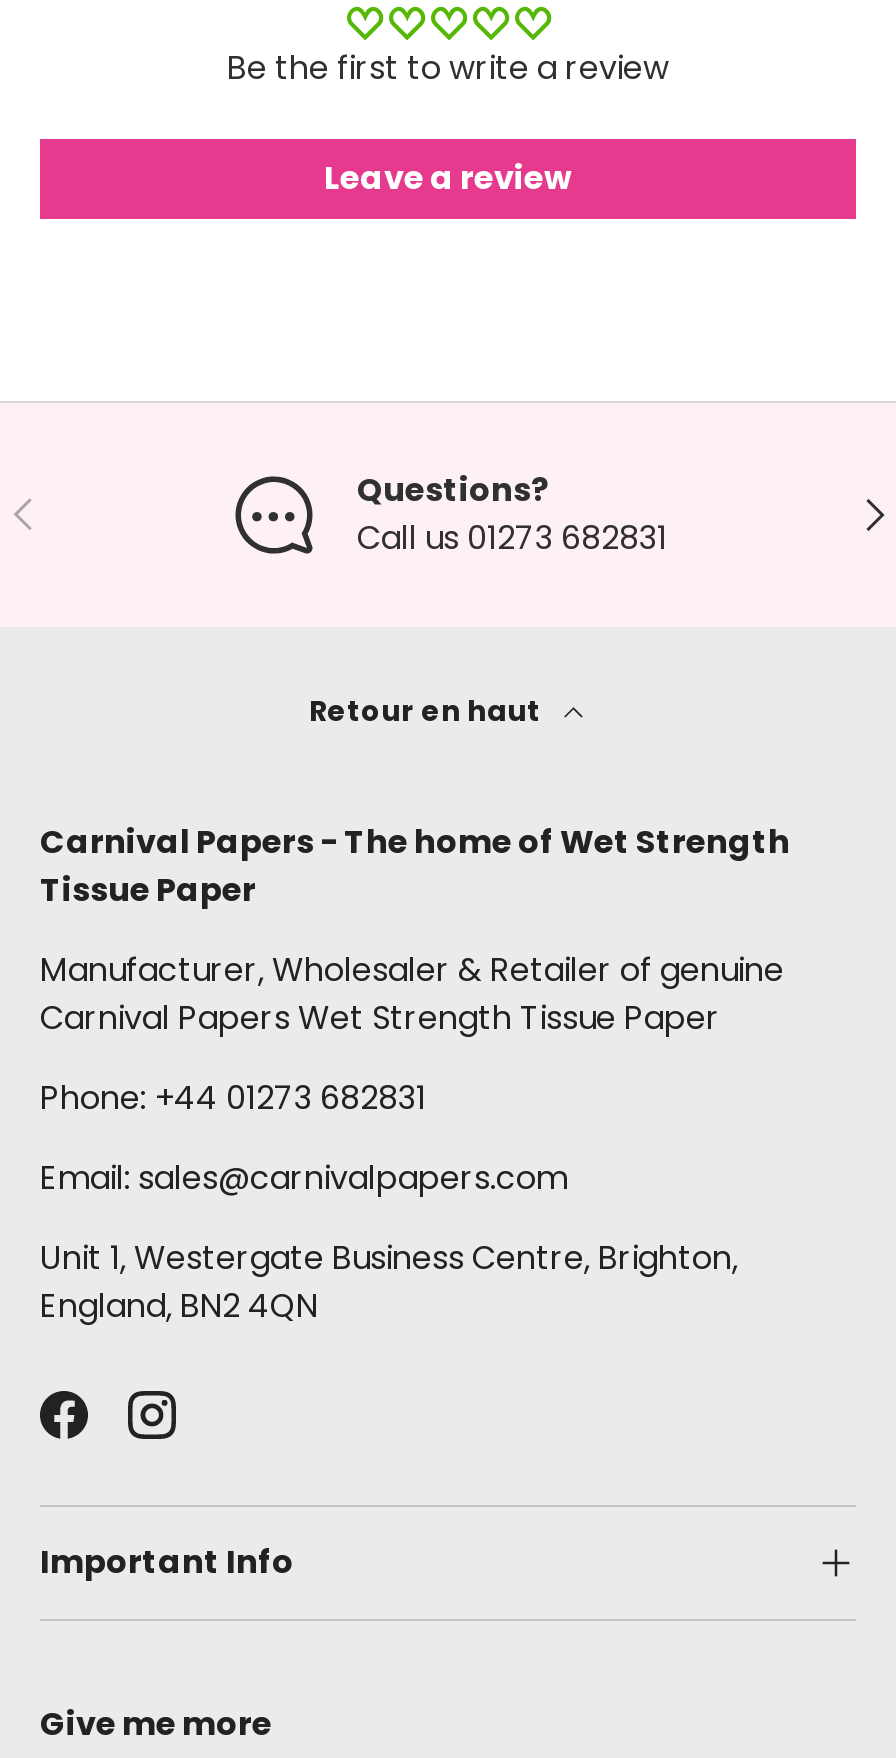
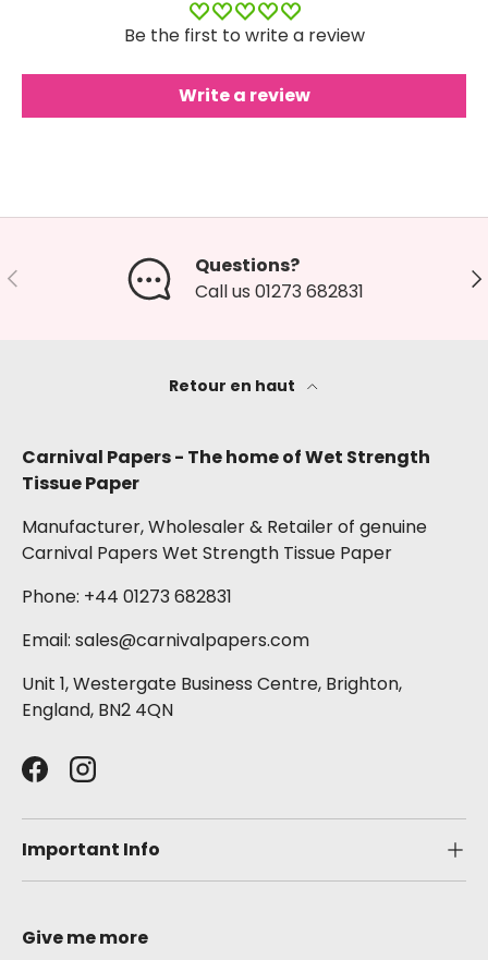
- Leave a review
+ Write a review
